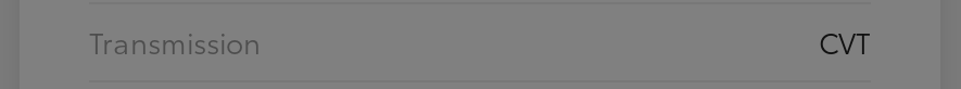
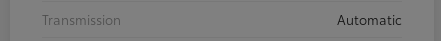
- CVT
+ Automatic
